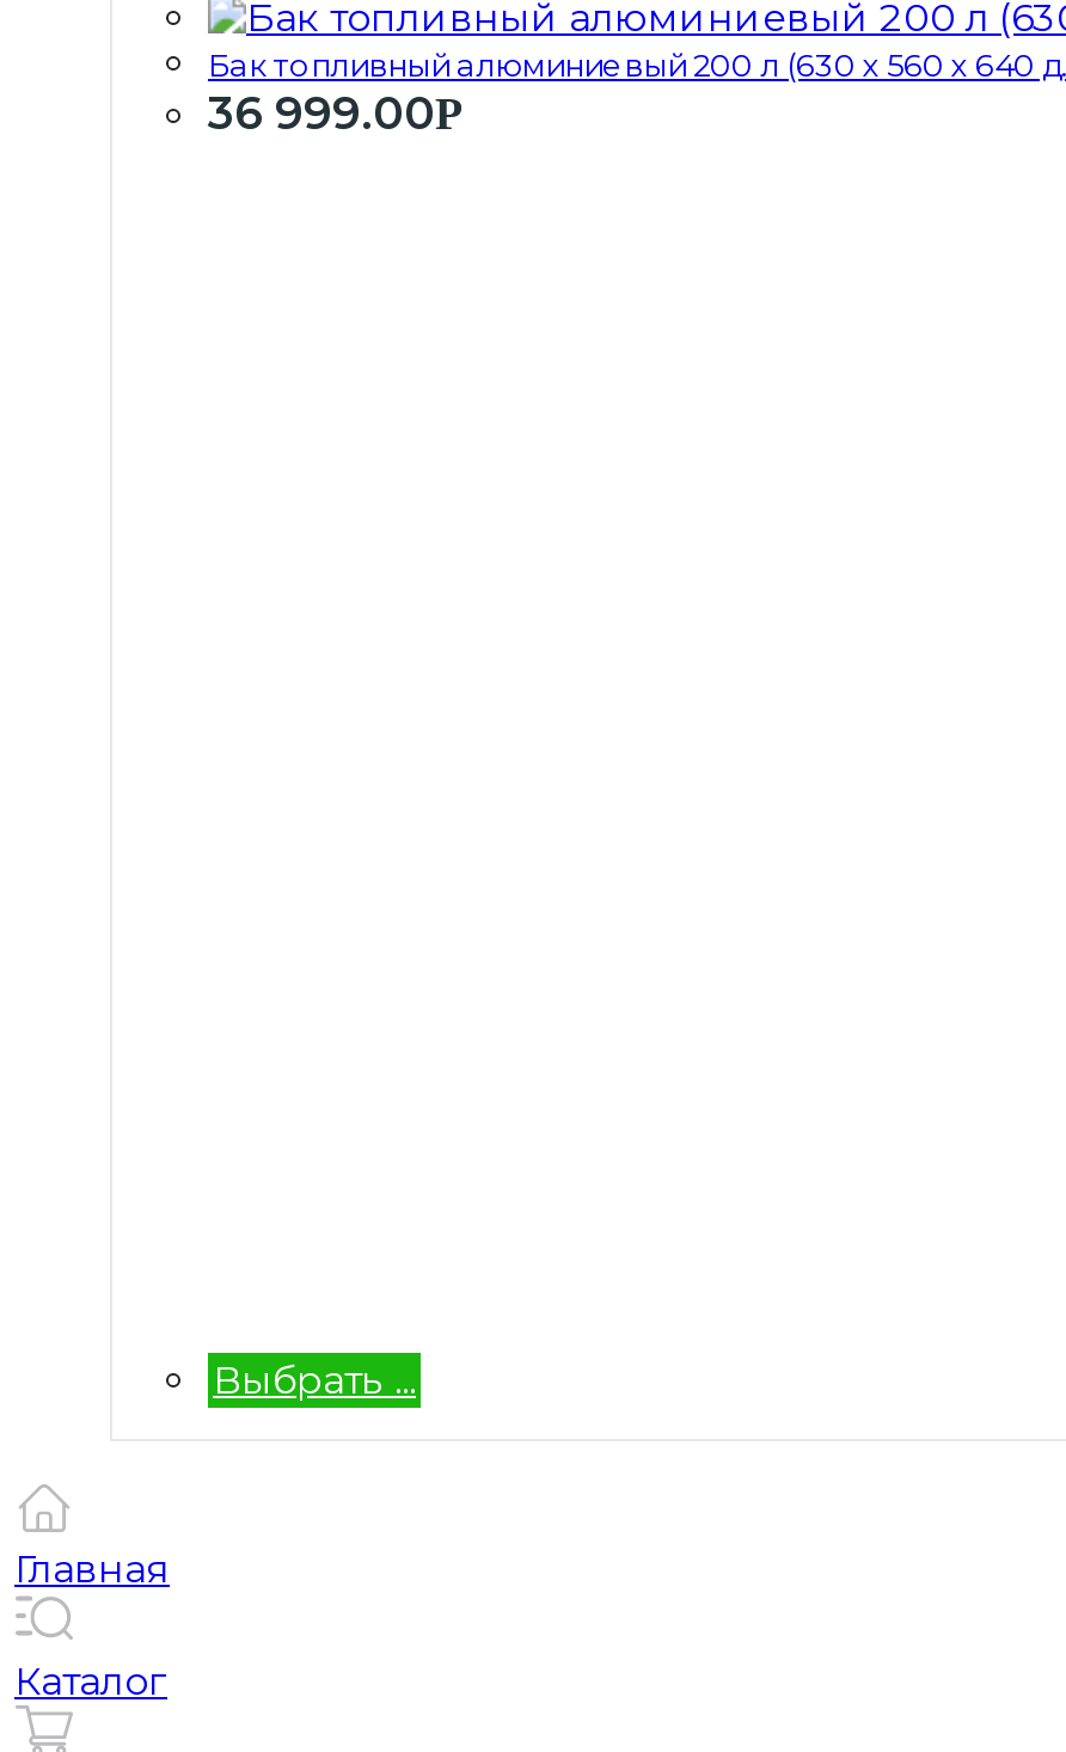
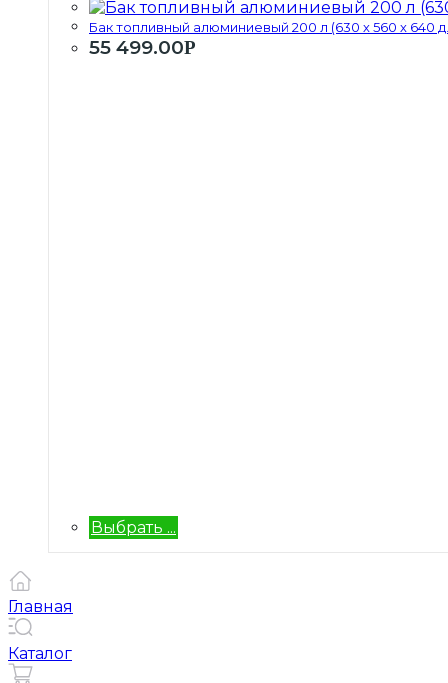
- 36 999.00Р
+ 55 499.00Р
